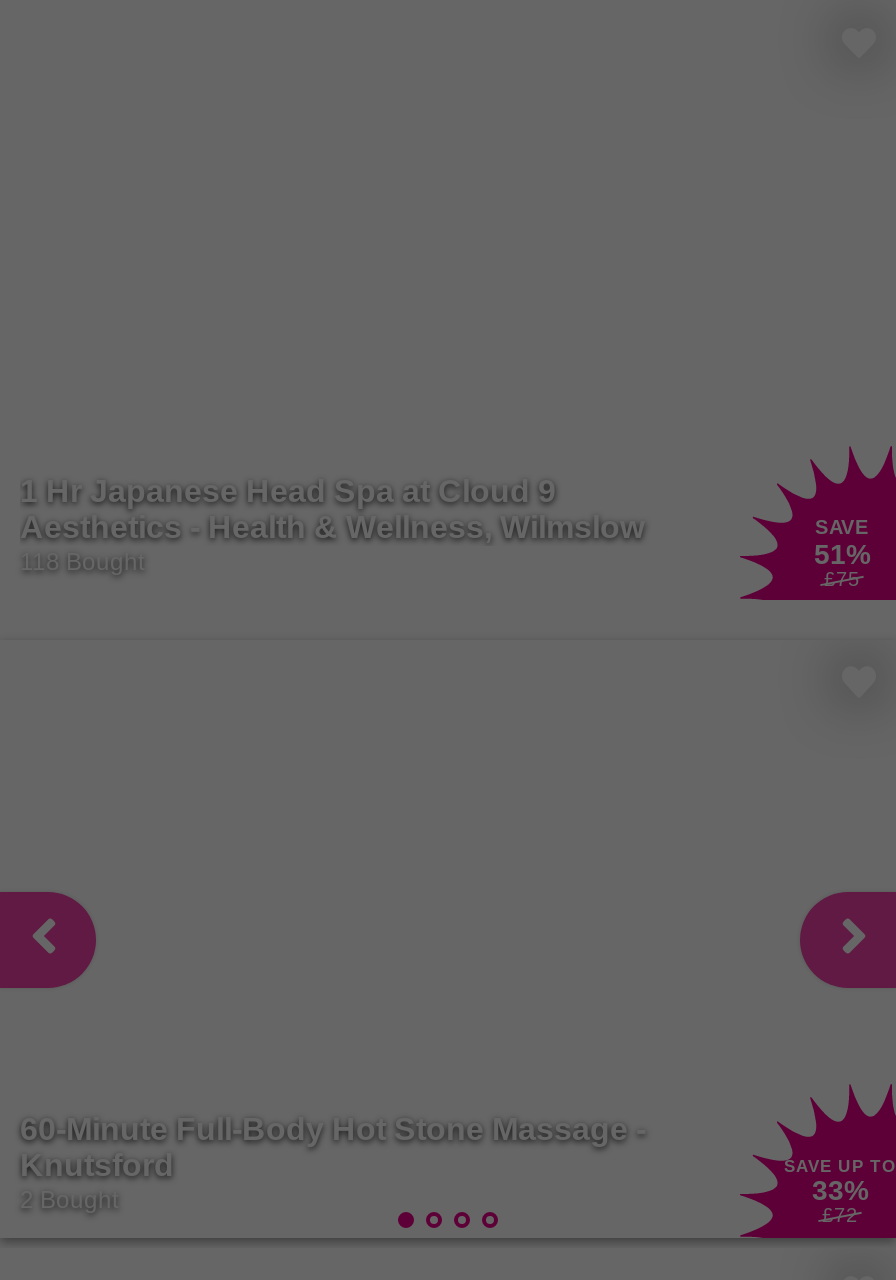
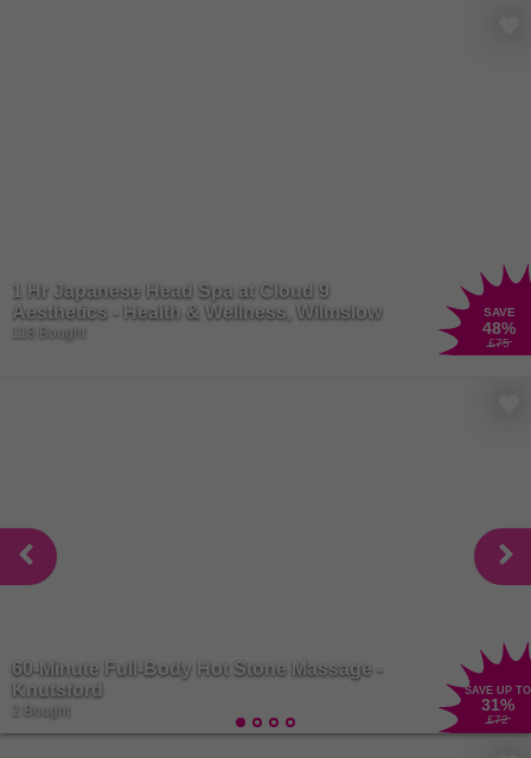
- 51%
+ 48%

- 33%
+ 31%
